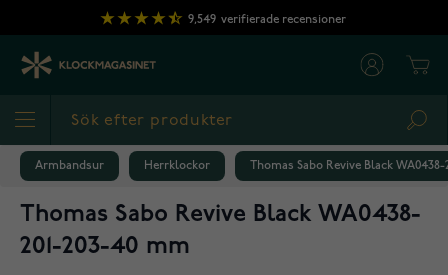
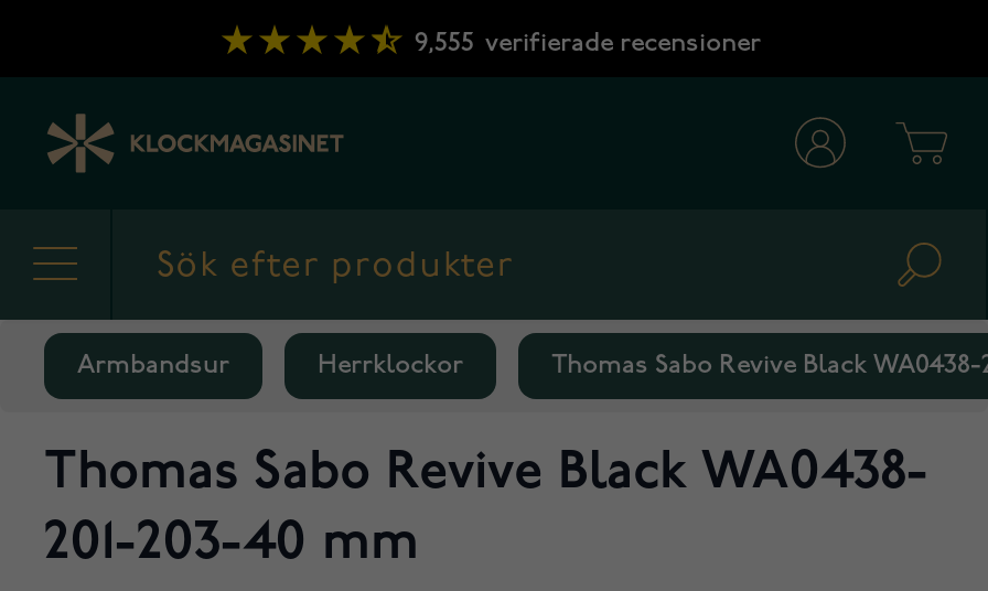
- 9,549 verifierade recensioner
+ 9,555 verifierade recensioner
